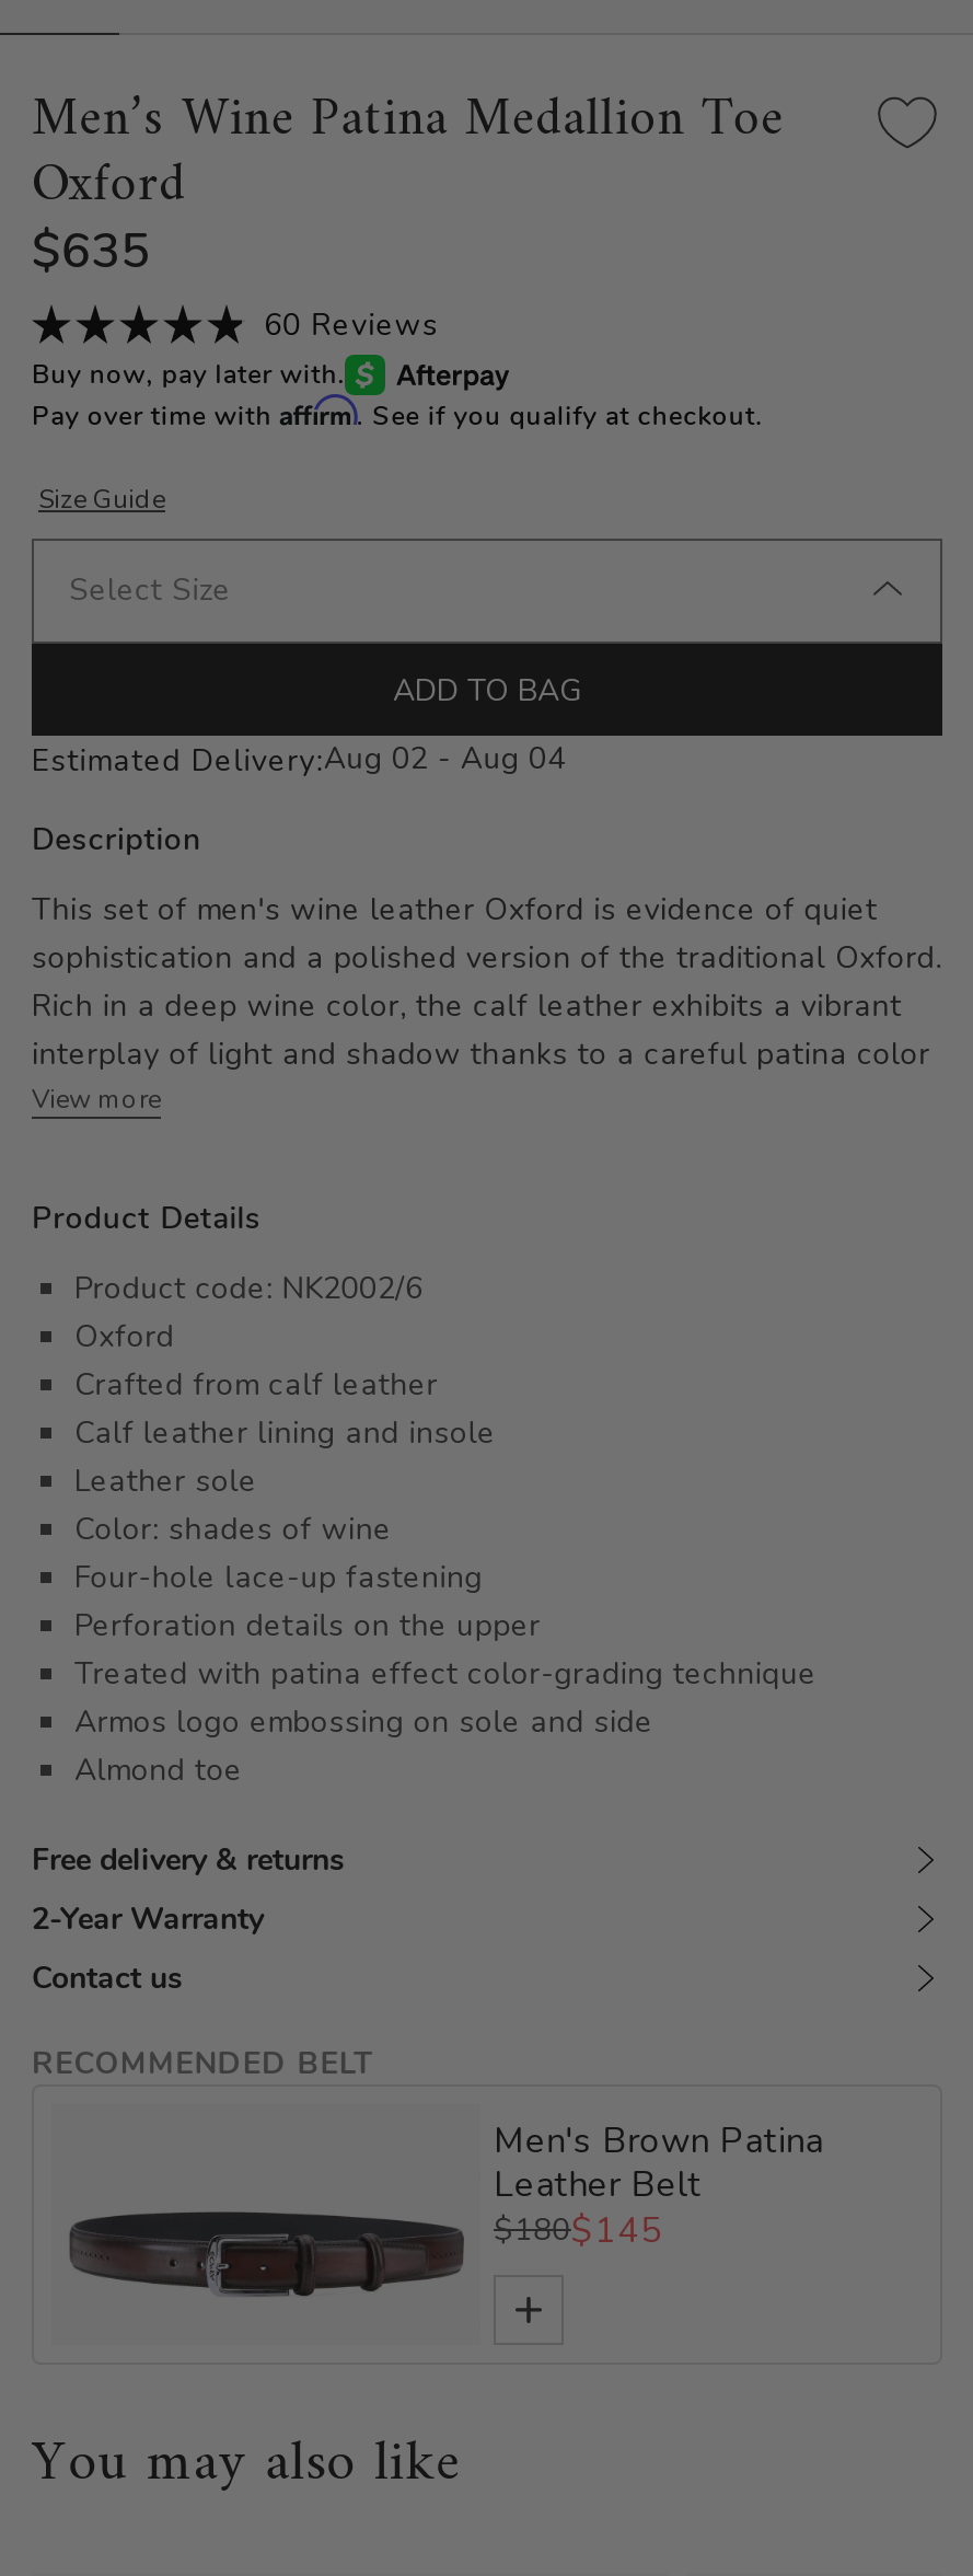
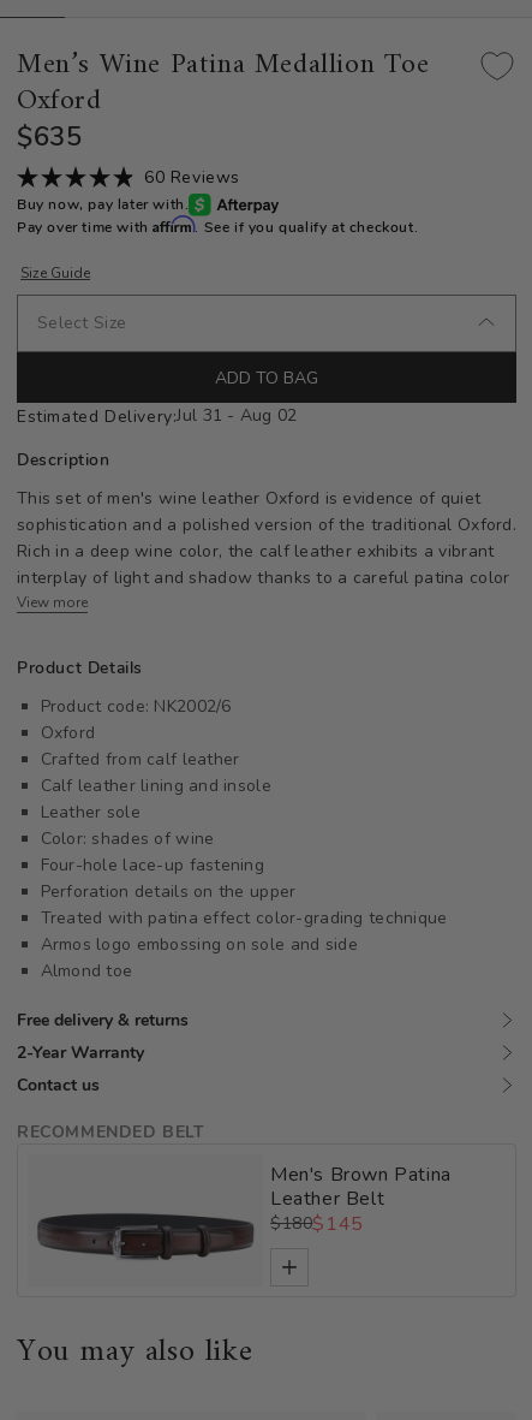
- Estimated Delivery:Aug 02 - Aug 04
+ Estimated Delivery:Jul 31 - Aug 02
